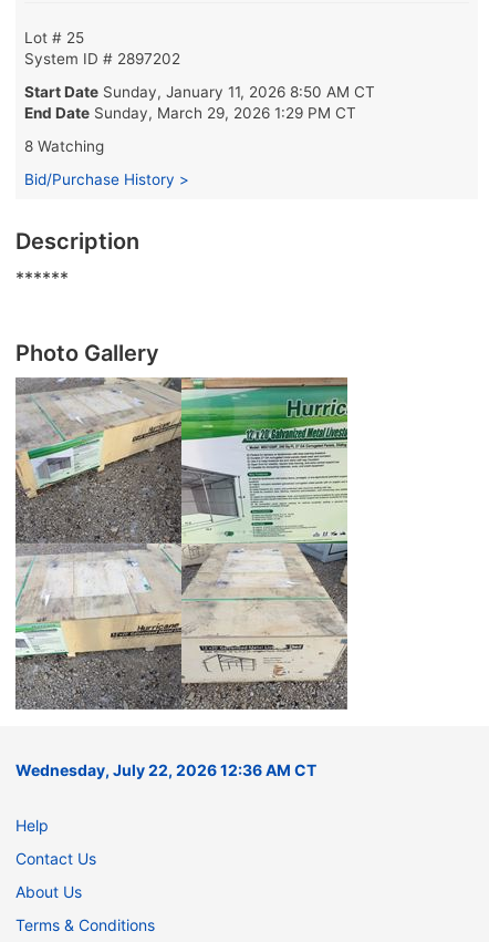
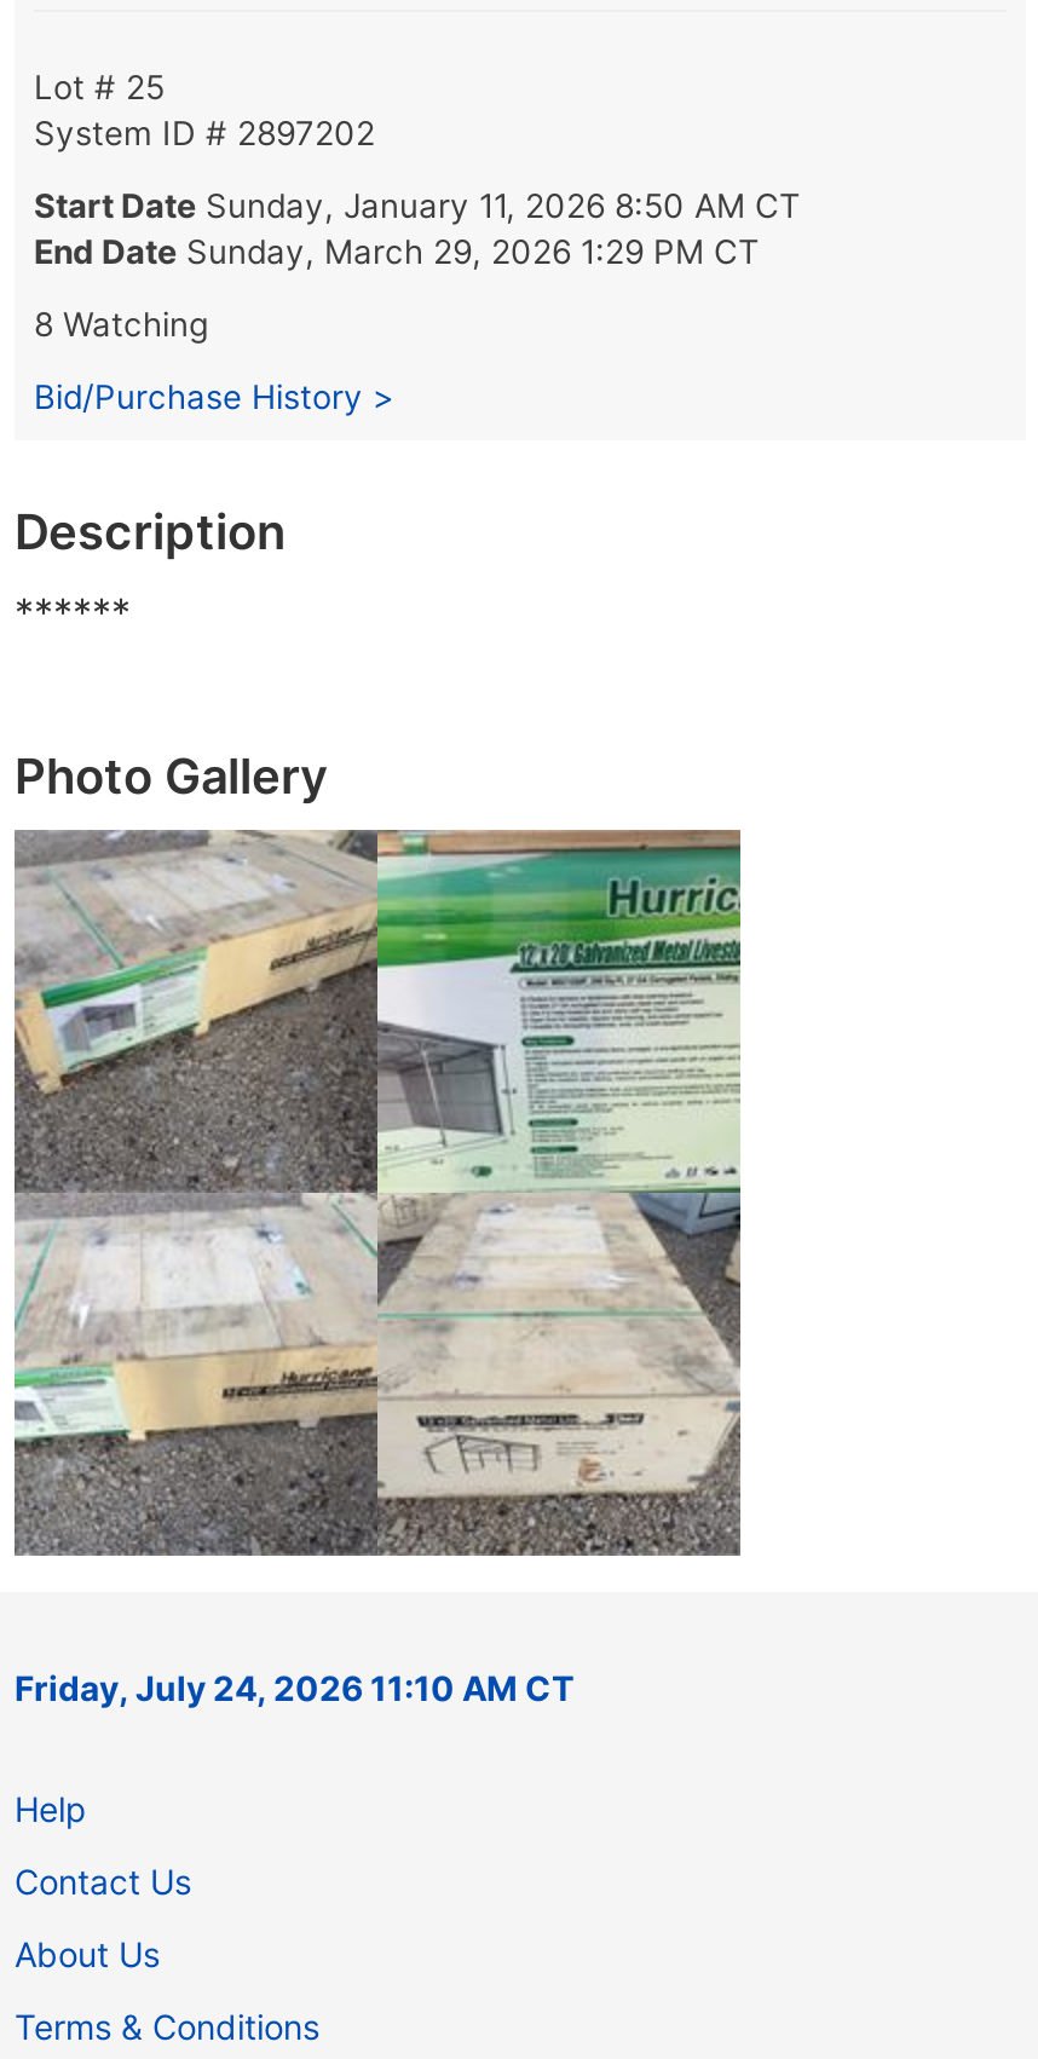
- Wednesday, July 22, 2026 12:36 AM CT
+ Friday, July 24, 2026 11:10 AM CT
